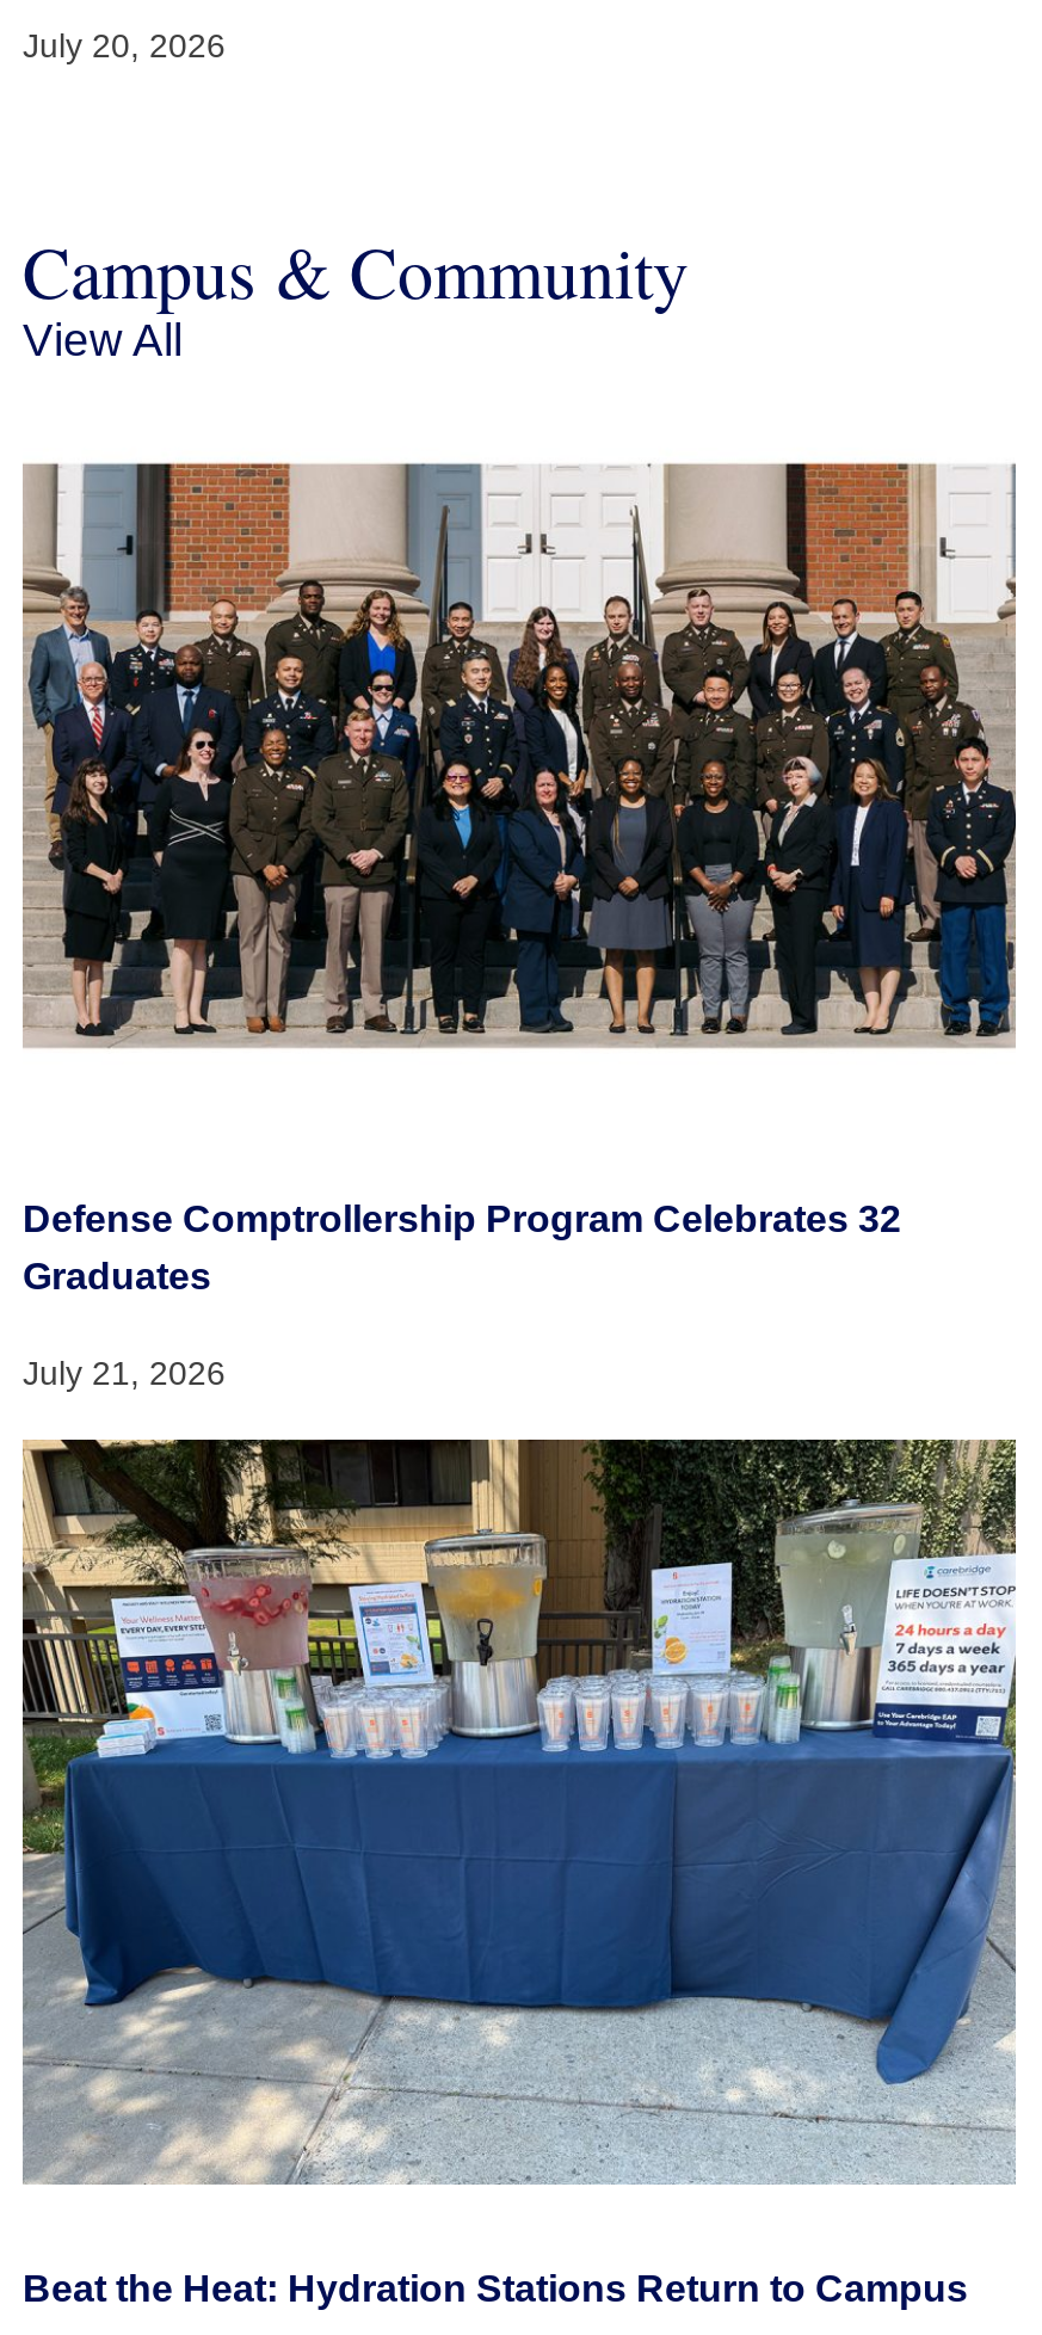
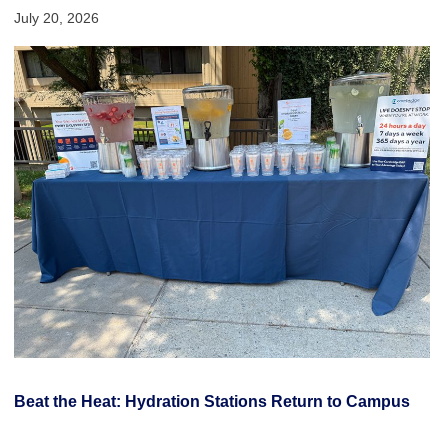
- Campus & Community
- View All

- [image]

- Defense Comptrollership Program Celebrates 32
- Graduates
- July 21, 2026
